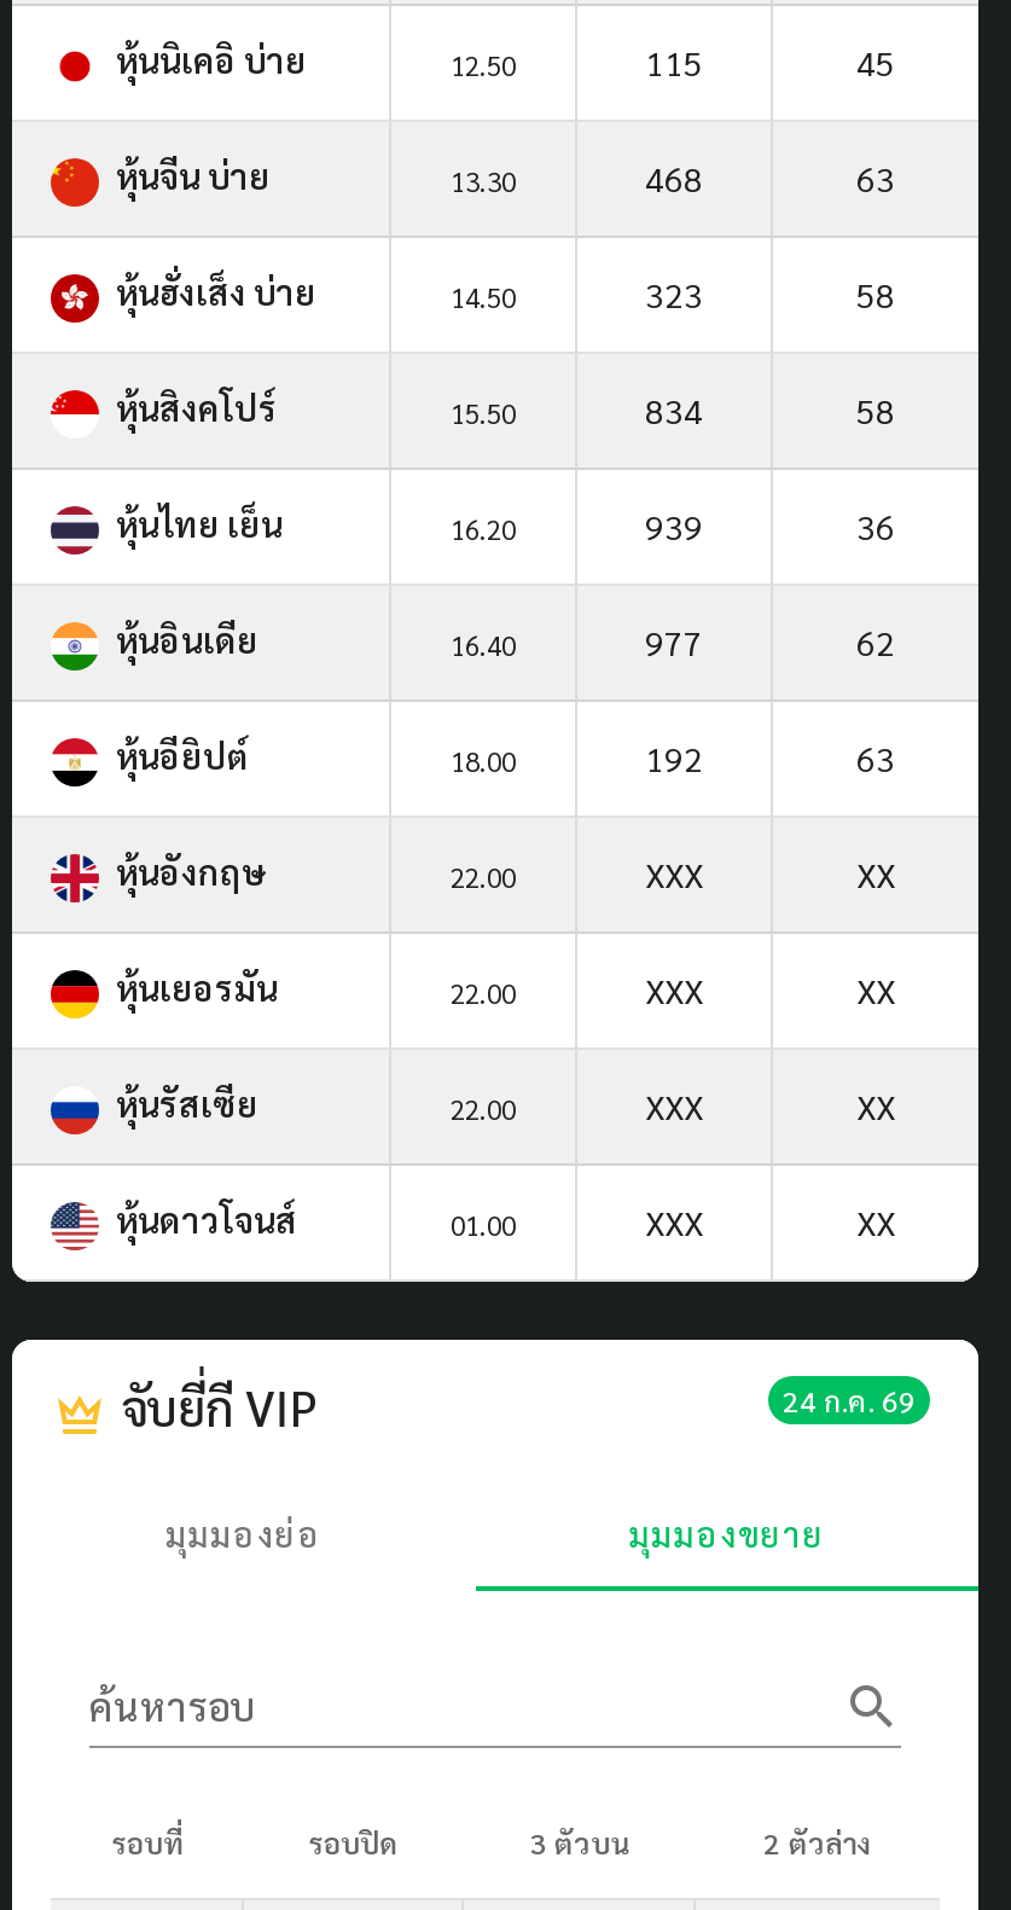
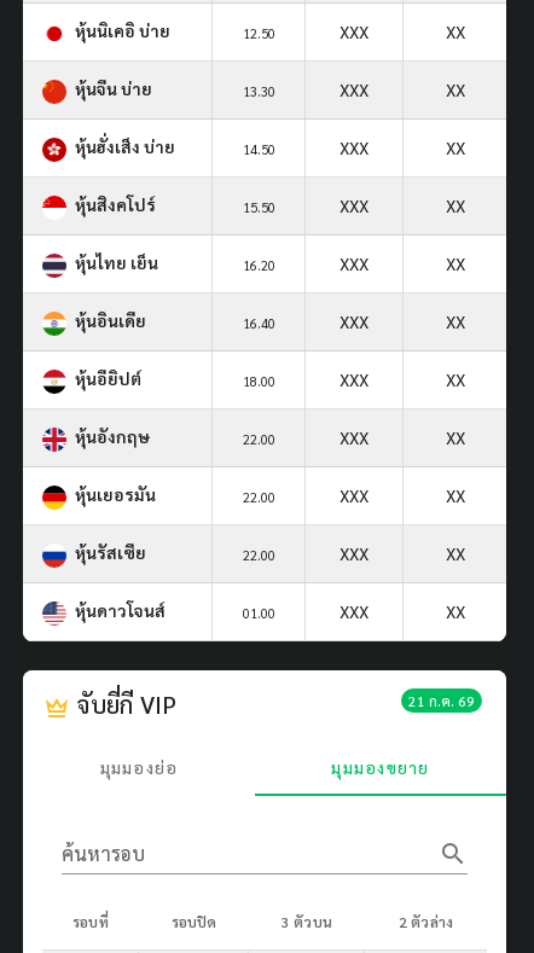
- 115
- 45
+ XXX
+ XX

- 468
- 63
+ XXX
+ XX

- 323
- 58
+ XXX
+ XX

- 834
- 58
+ XXX
+ XX

- 939
- 36
+ XXX
+ XX

- 977
- 62
+ XXX
+ XX

- 192
- 63
+ XXX
+ XX

- 24 ก.ค. 69
+ 21 ก.ค. 69
